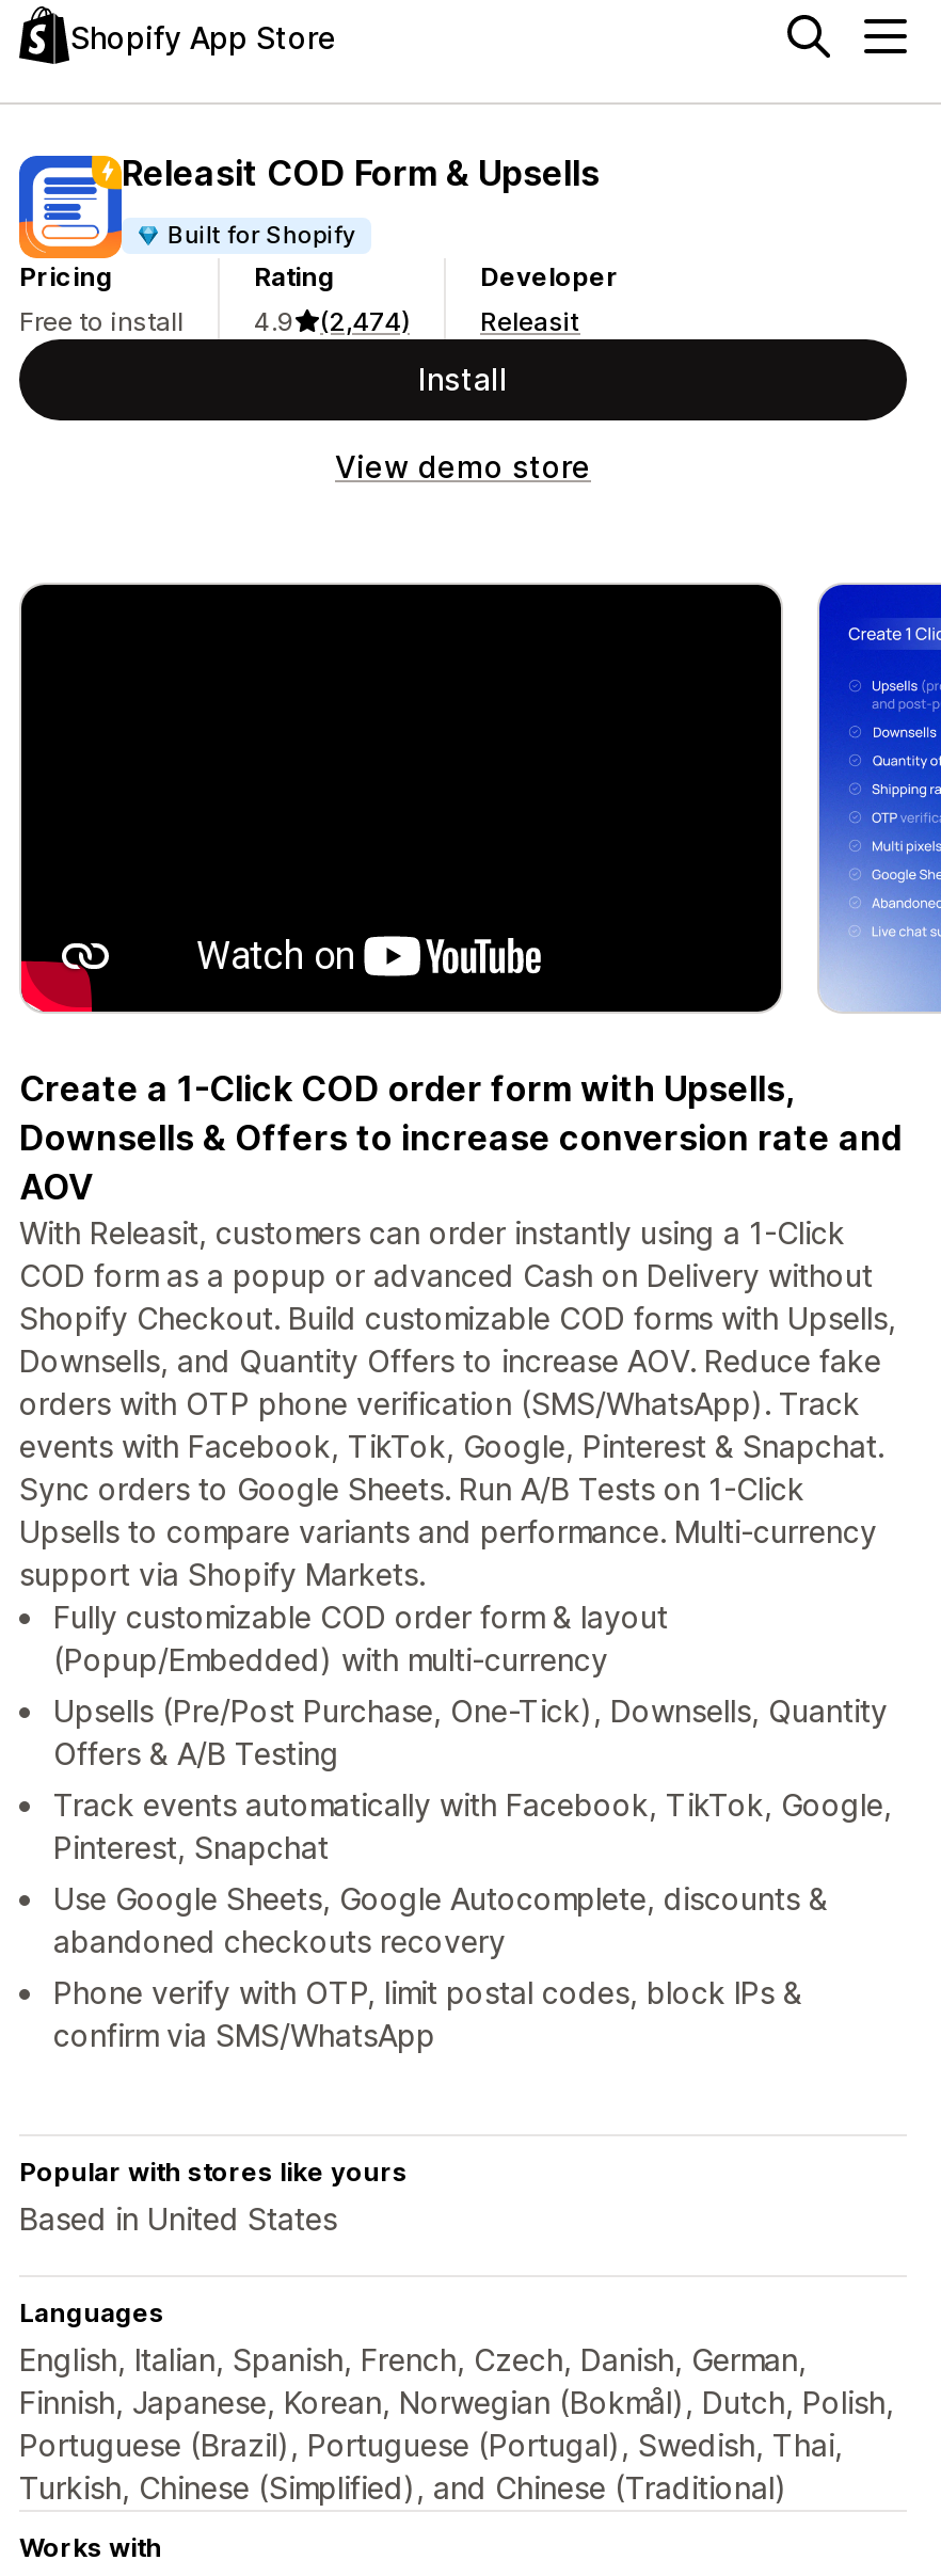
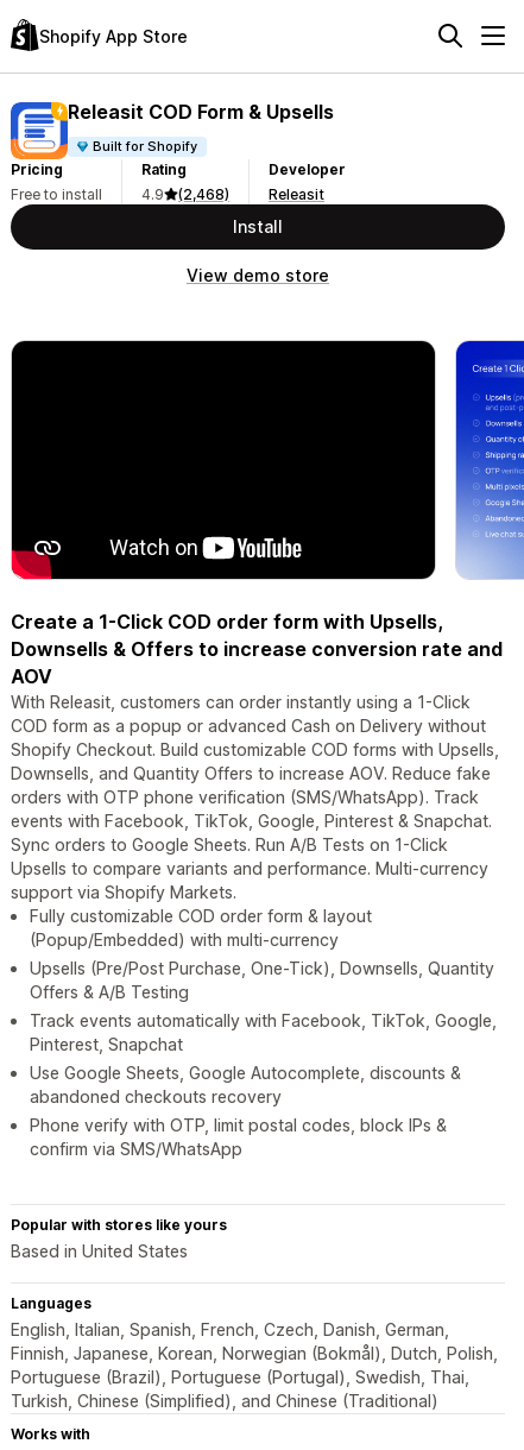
- 4.9 (2,474)
+ 4.9 (2,468)
